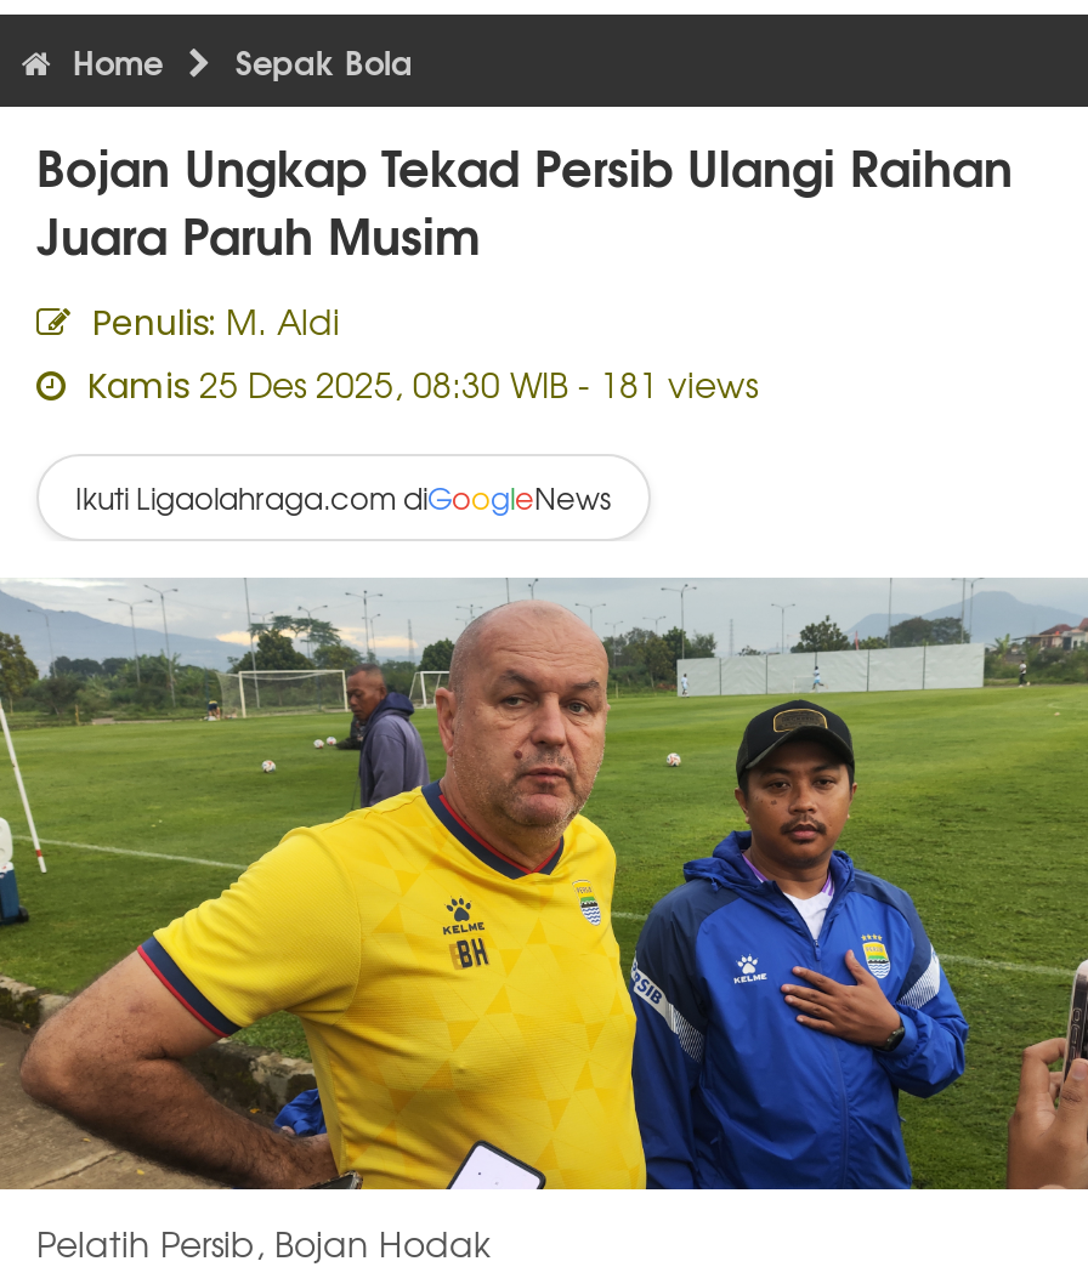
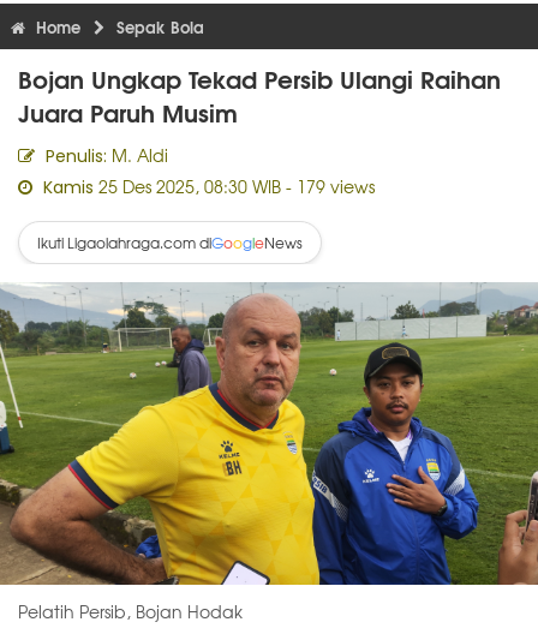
- Kamis 25 Des 2025, 08:30 WIB - 181 views
+ Kamis 25 Des 2025, 08:30 WIB - 179 views
